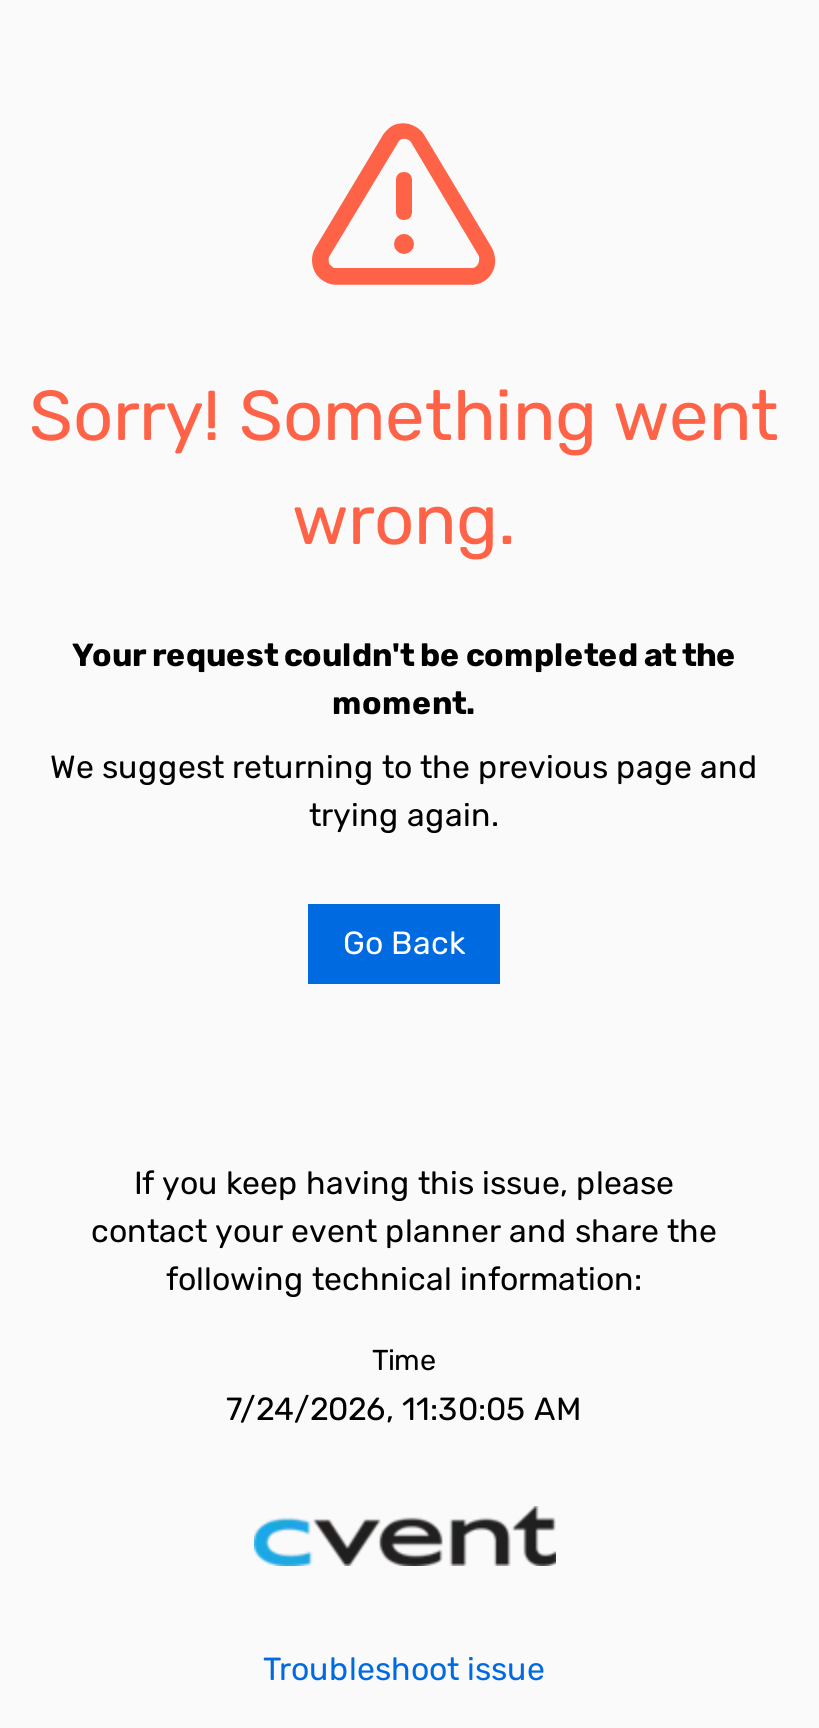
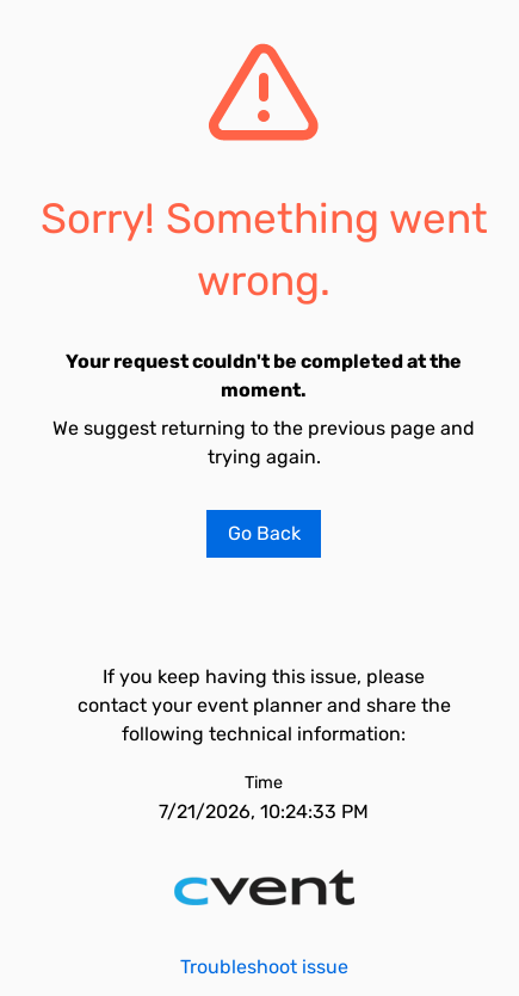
- 7/24/2026, 11:30:05 AM
+ 7/21/2026, 10:24:33 PM
